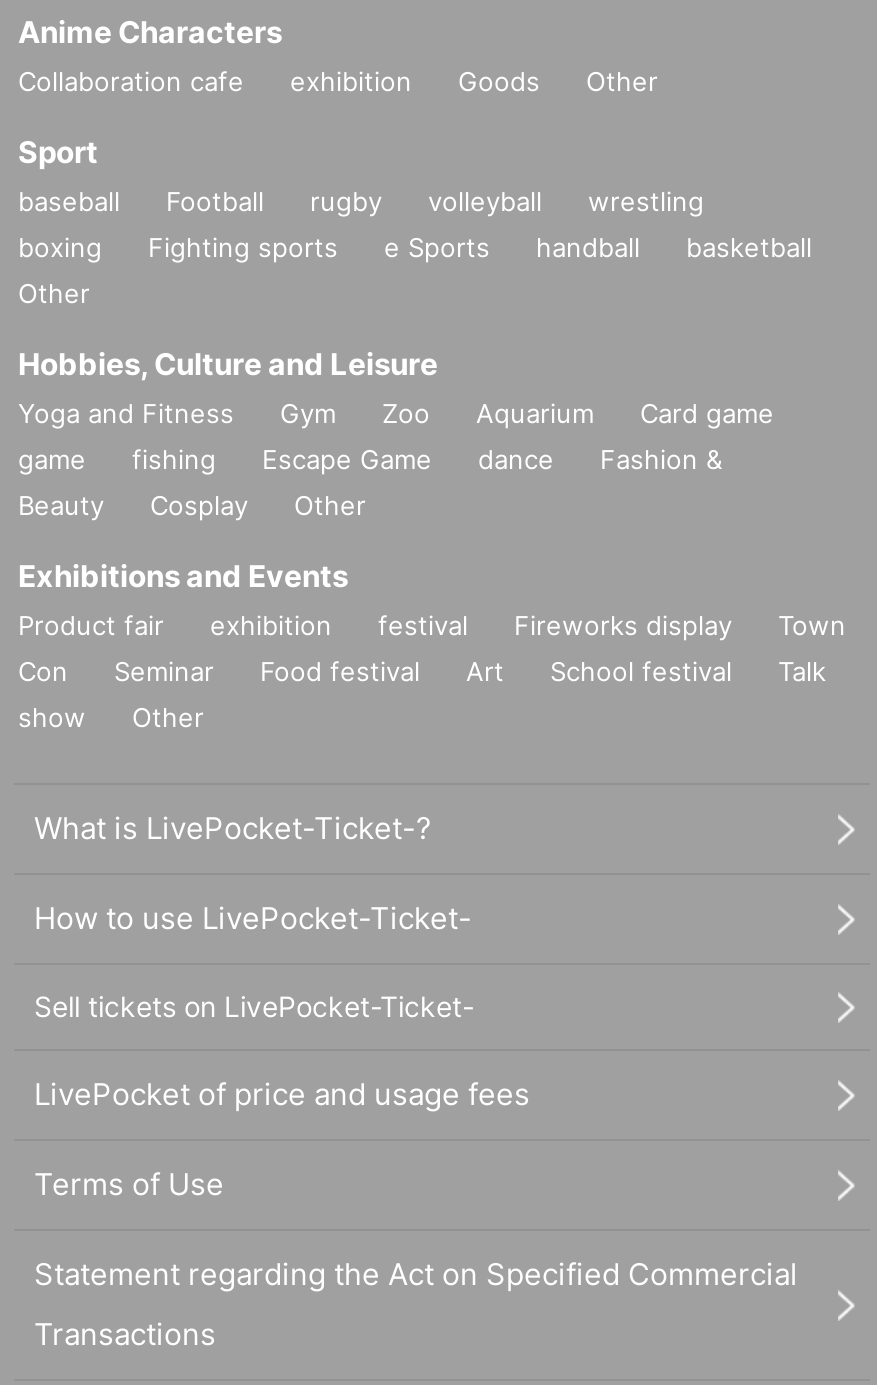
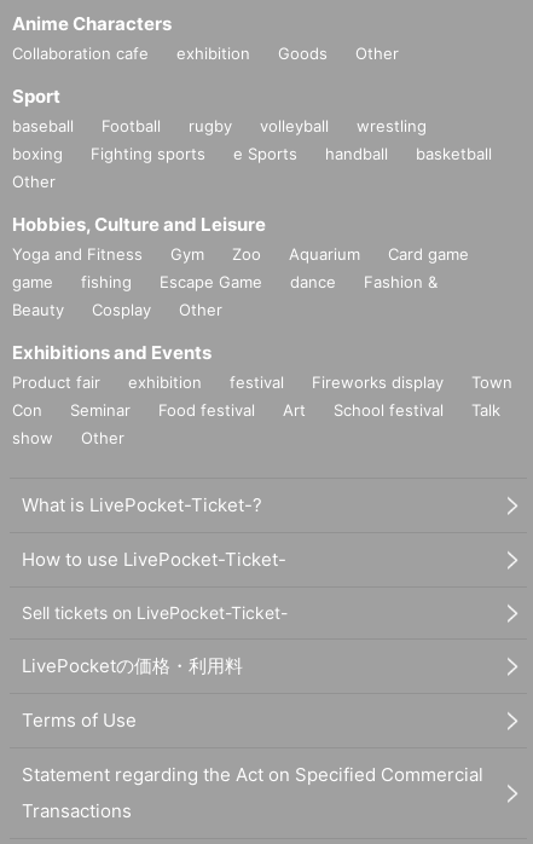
- LivePocket of price and usage fees
+ LivePocketの価格・利用料
